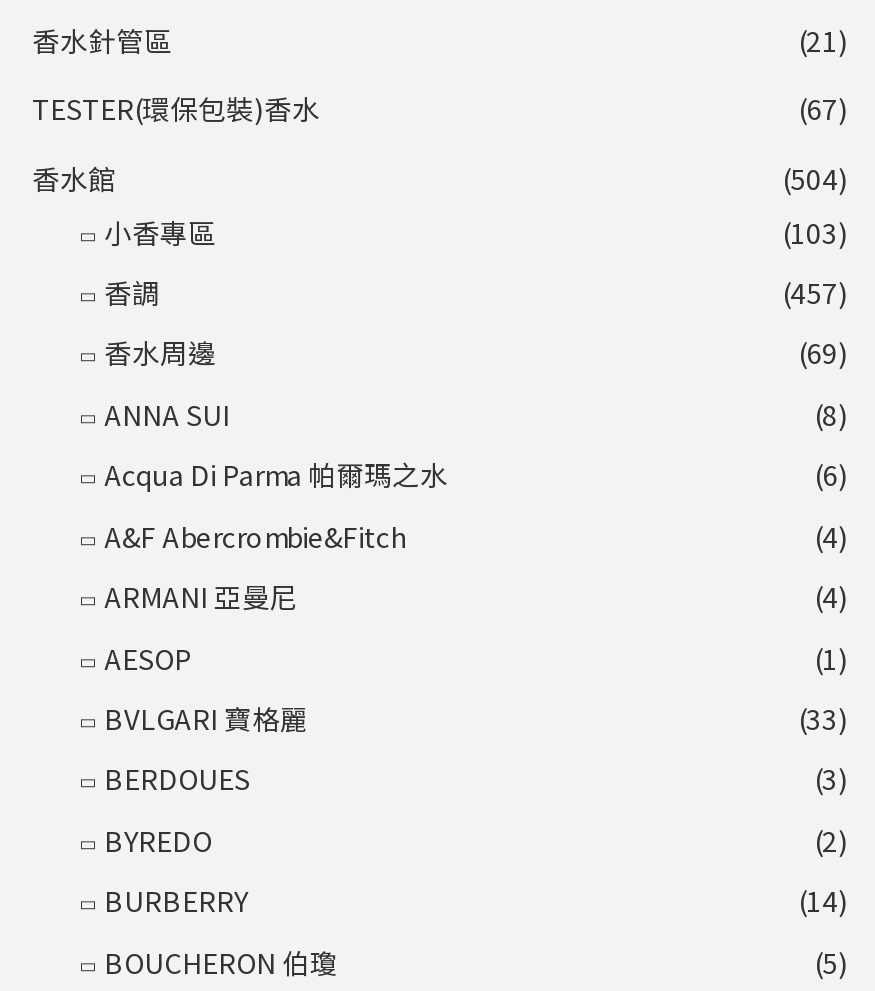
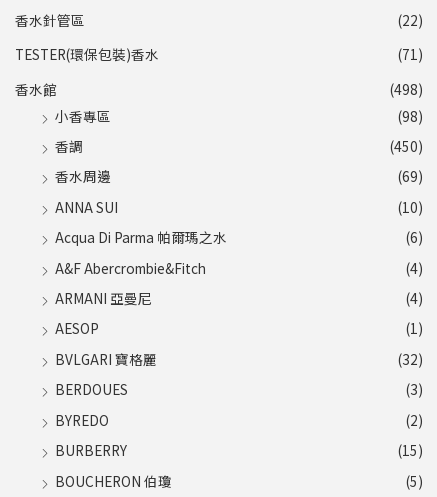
- (21)
+ (22)

- (67)
+ (71)

- (504)
+ (498)

- (103)
+ (98)

- (457)
+ (450)

- (8)
+ (10)

- (33)
+ (32)

- (14)
+ (15)
